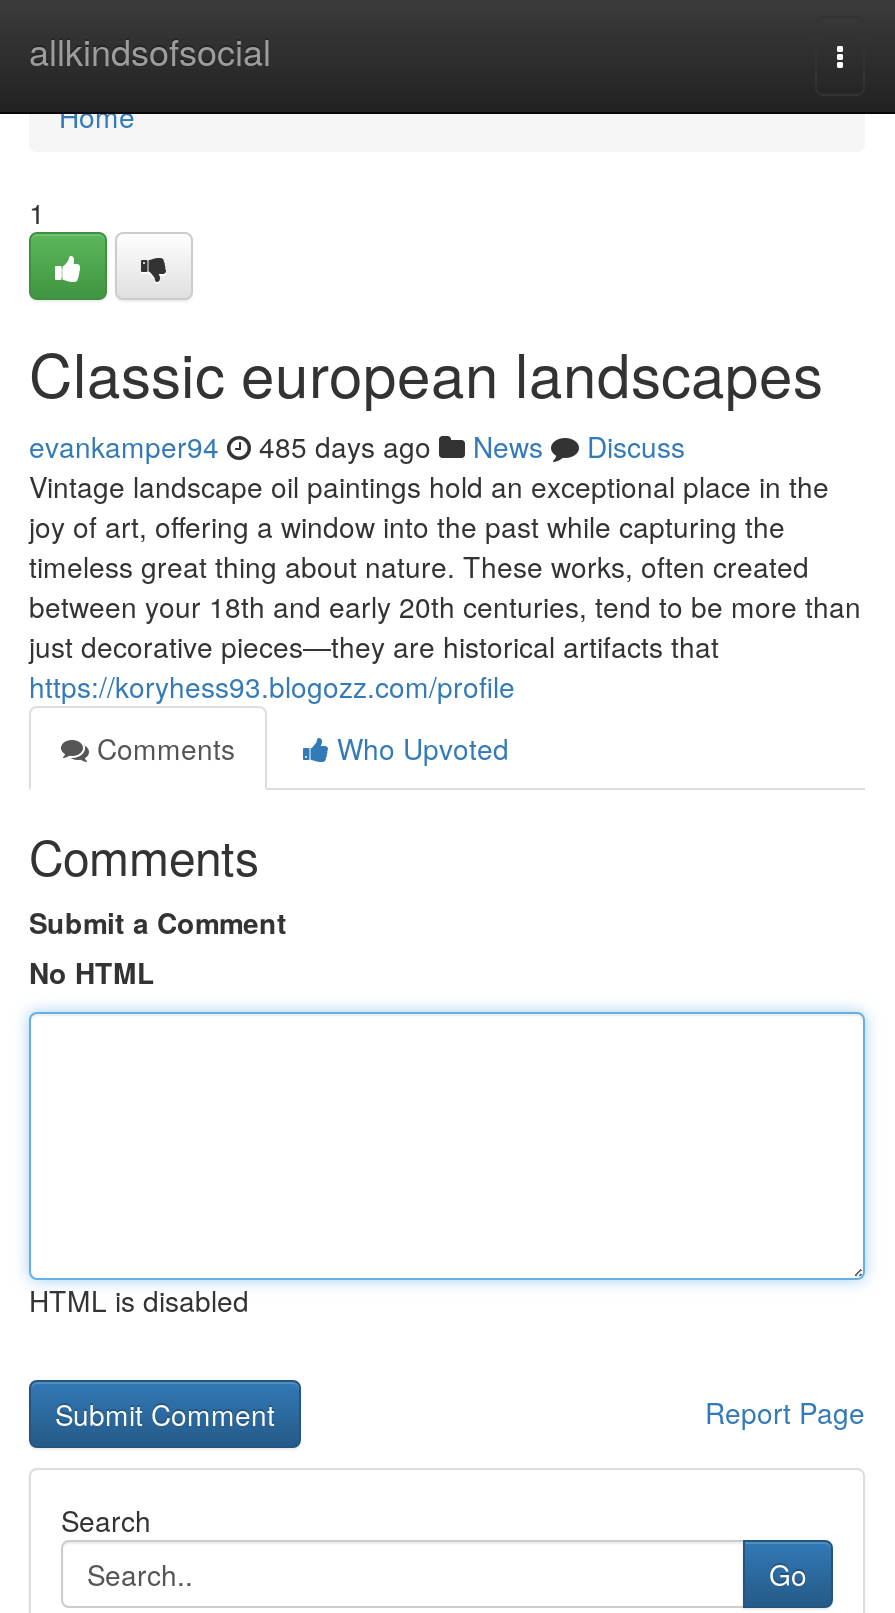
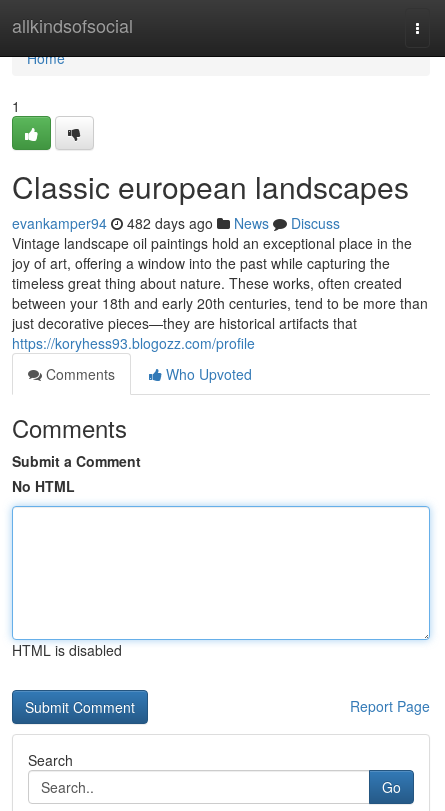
- evankamper94 485 days ago News Discuss
+ evankamper94 482 days ago News Discuss
